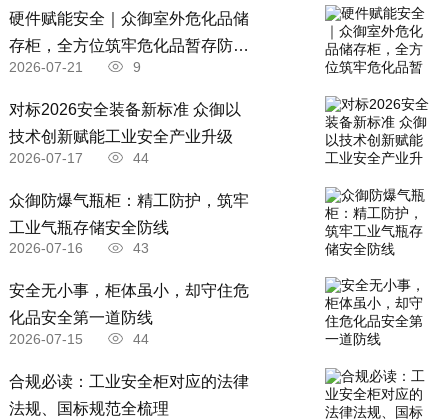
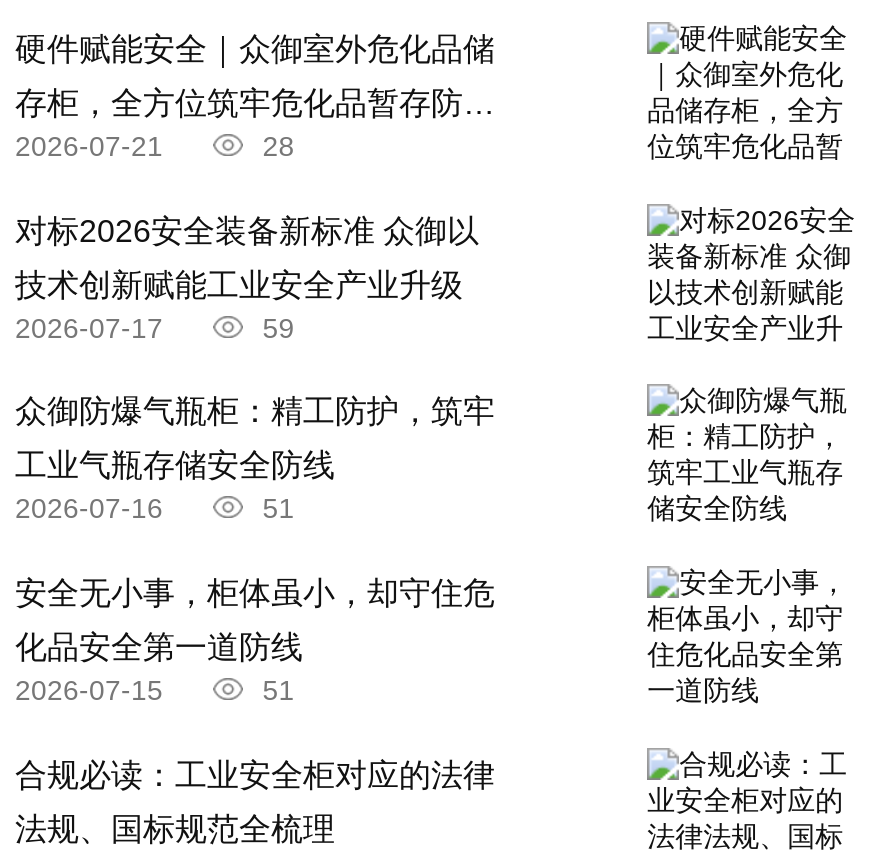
- 9
+ 28

- 44
+ 59

- 43
+ 51

- 44
+ 51
